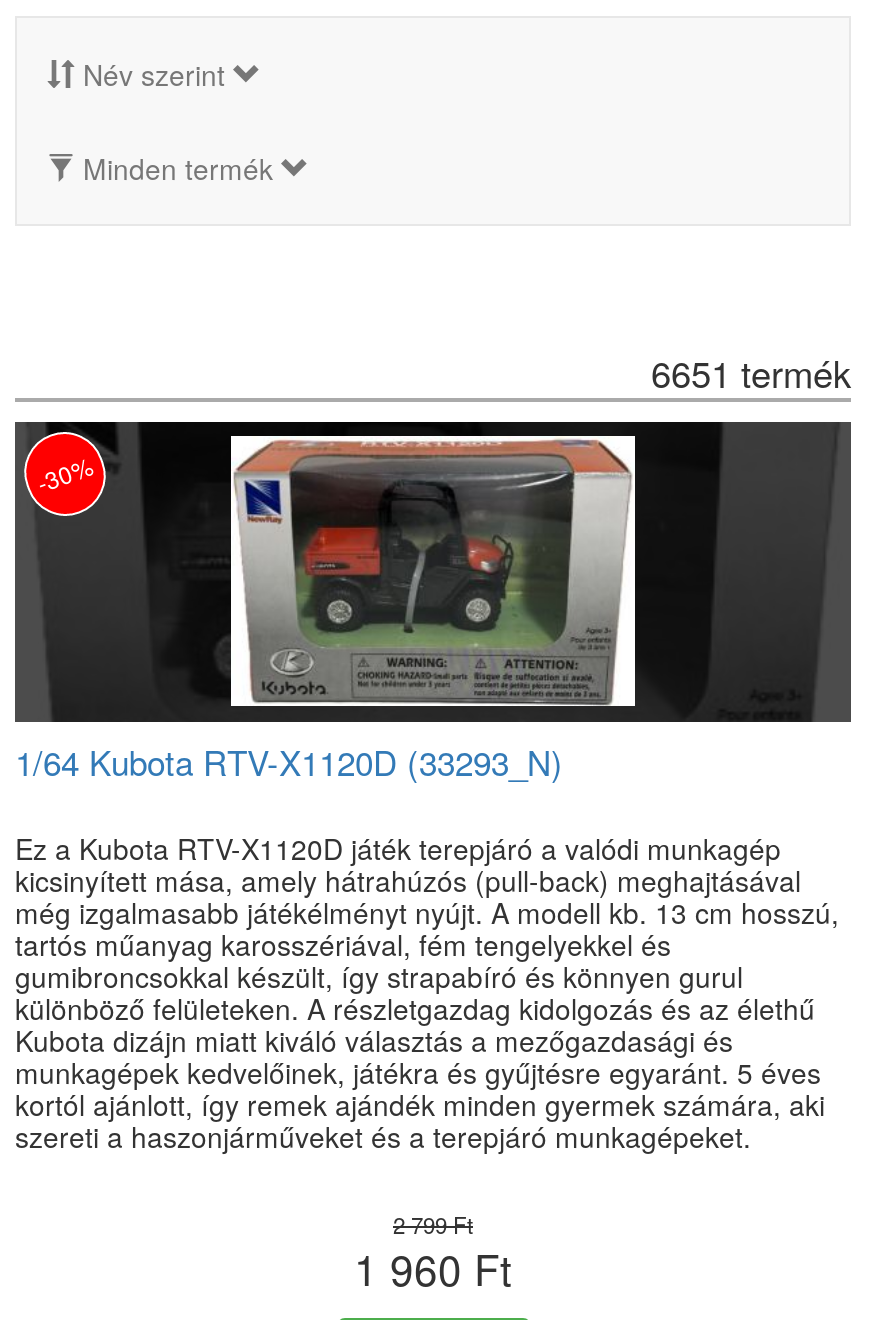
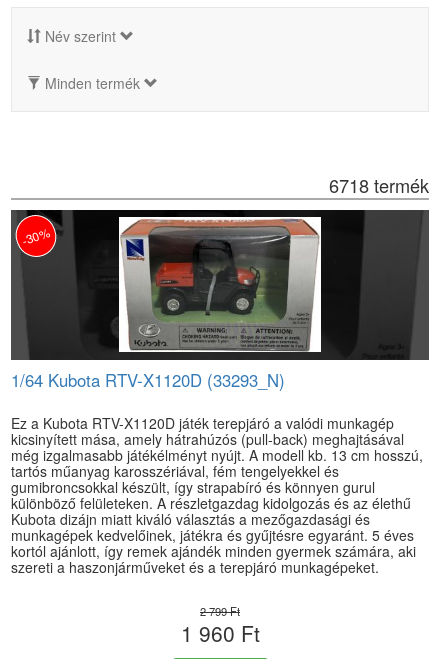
- 6651 termék
+ 6718 termék
